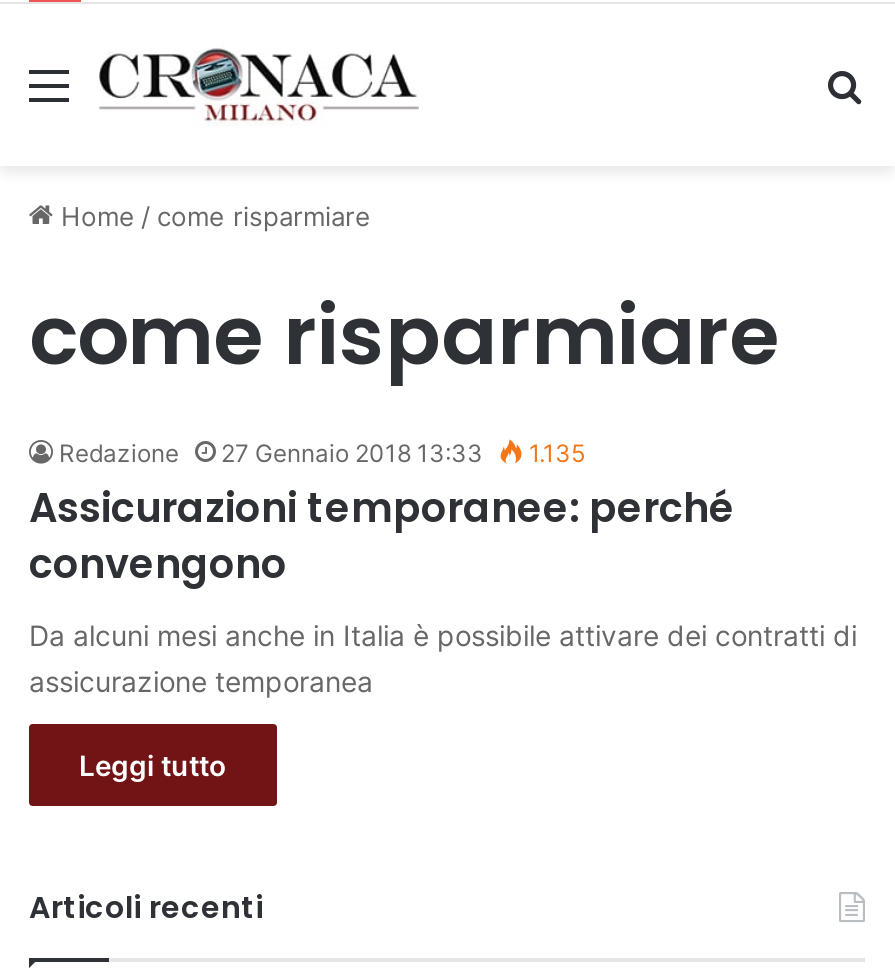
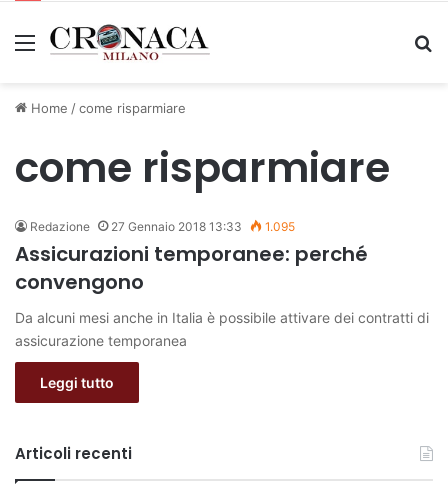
- Redazione 27 Gennaio 2018 13:33 1.135
+ Redazione 27 Gennaio 2018 13:33 1.095
